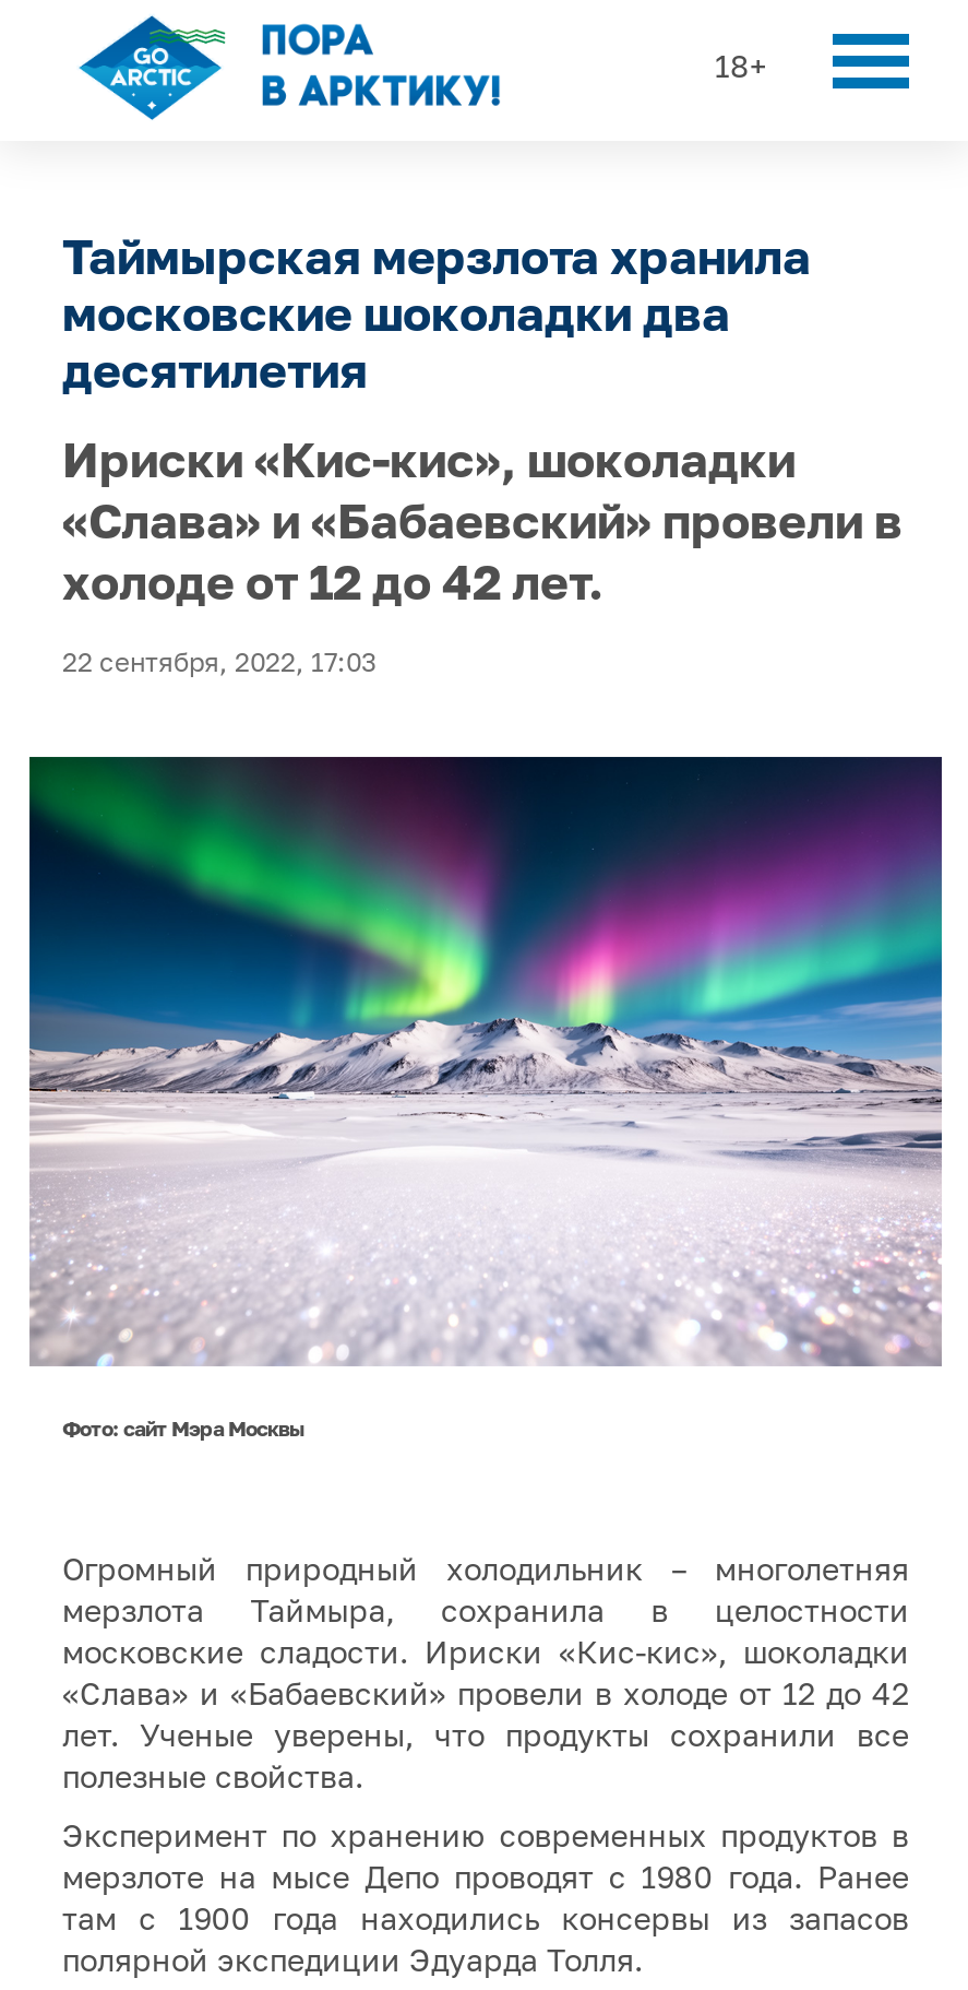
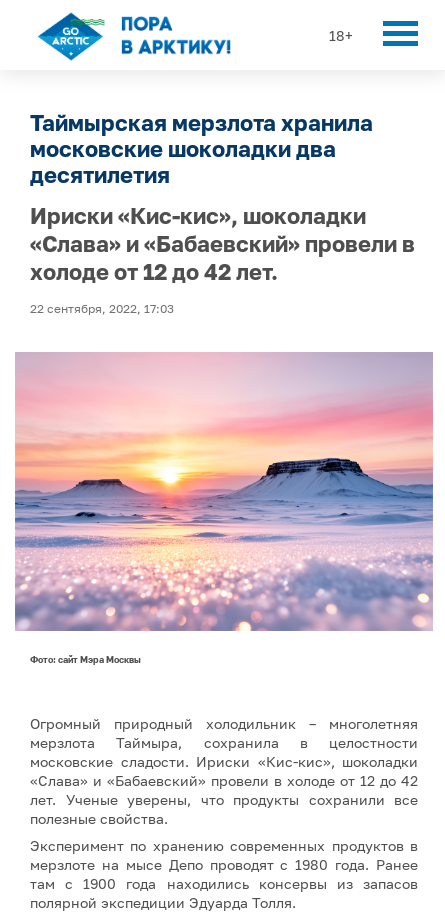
- [image]
+ [image]
